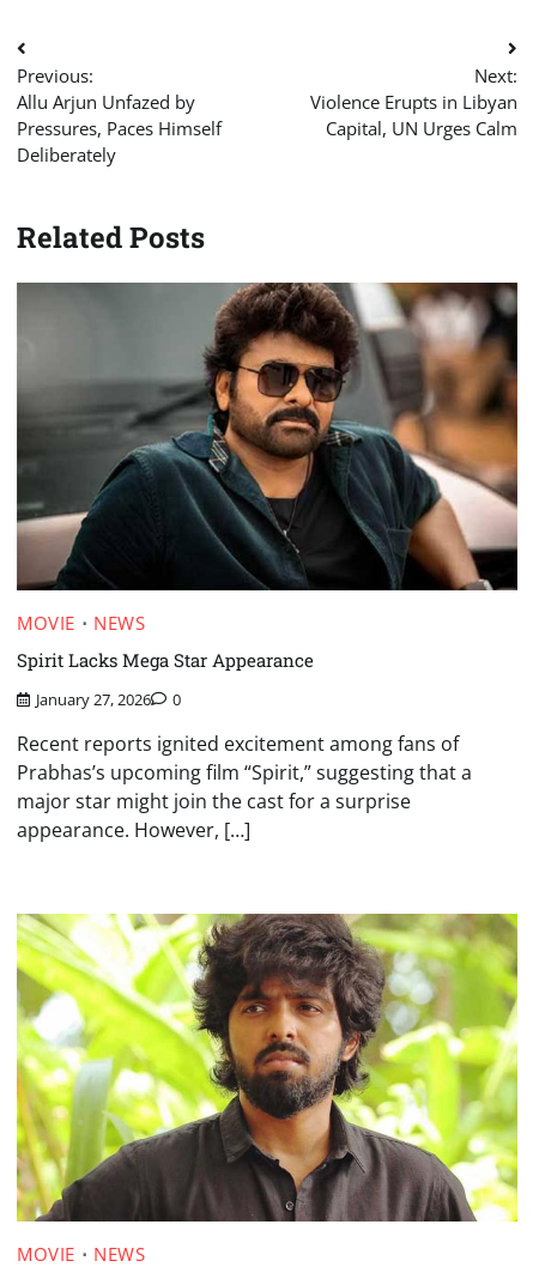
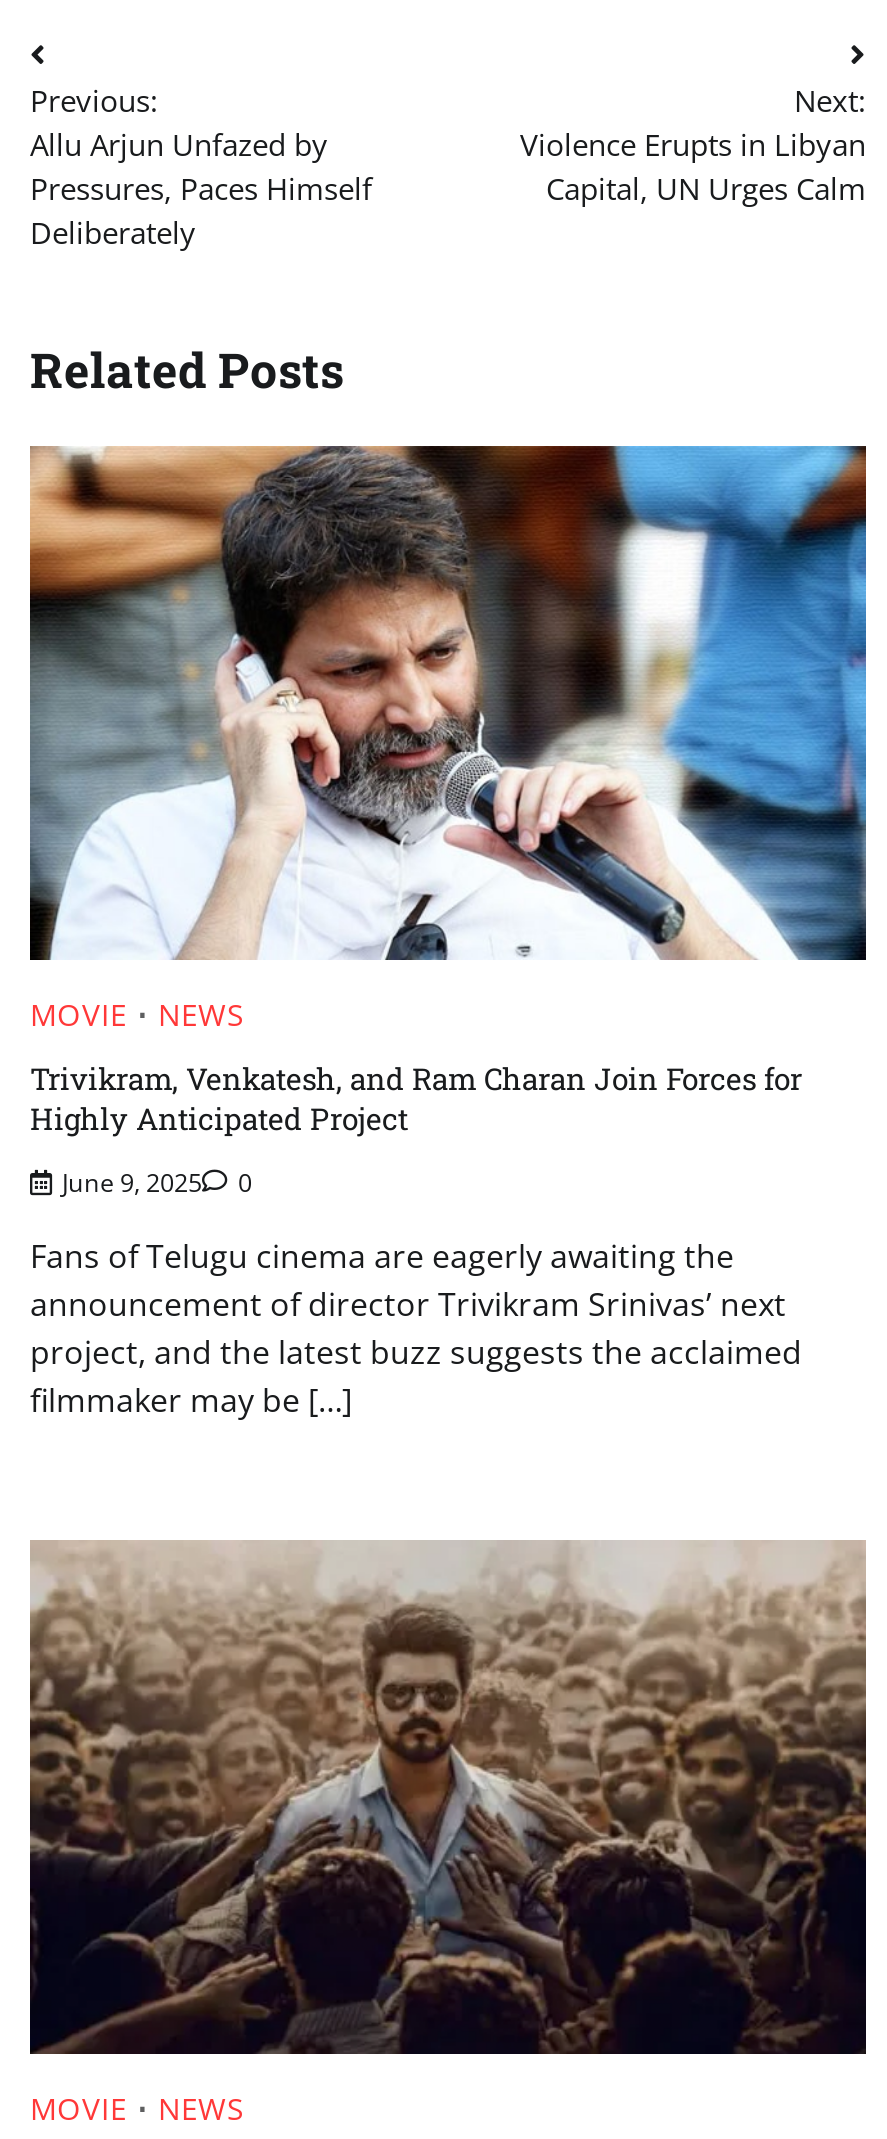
- [image]
+ [image]

- Spirit Lacks Mega Star Appearance
+ Trivikram, Venkatesh, and Ram Charan Join Forces for
+ Highly Anticipated Project

- January 27, 2026 0
+ June 9, 2025 0

- Recent reports ignited excitement among fans of
- Prabhas’s upcoming film “Spirit,” suggesting that a
- major star might join the cast for a surprise
- appearance. However, […]
+ Fans of Telugu cinema are eagerly awaiting the
+ announcement of director Trivikram Srinivas’ next
+ project, and the latest buzz suggests the acclaimed
+ filmmaker may be […]

- [image]
+ [image]
